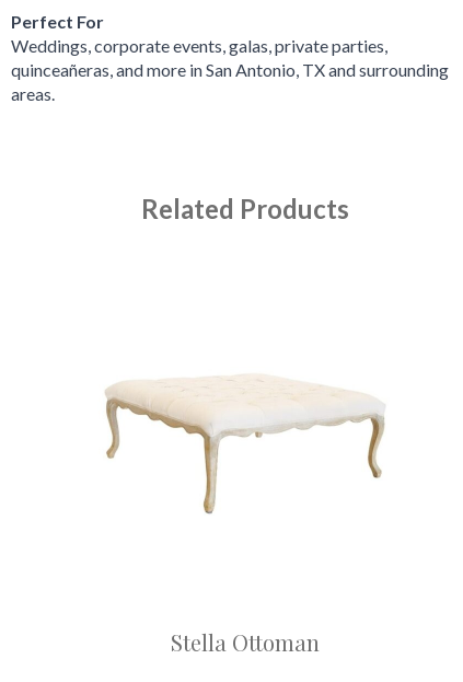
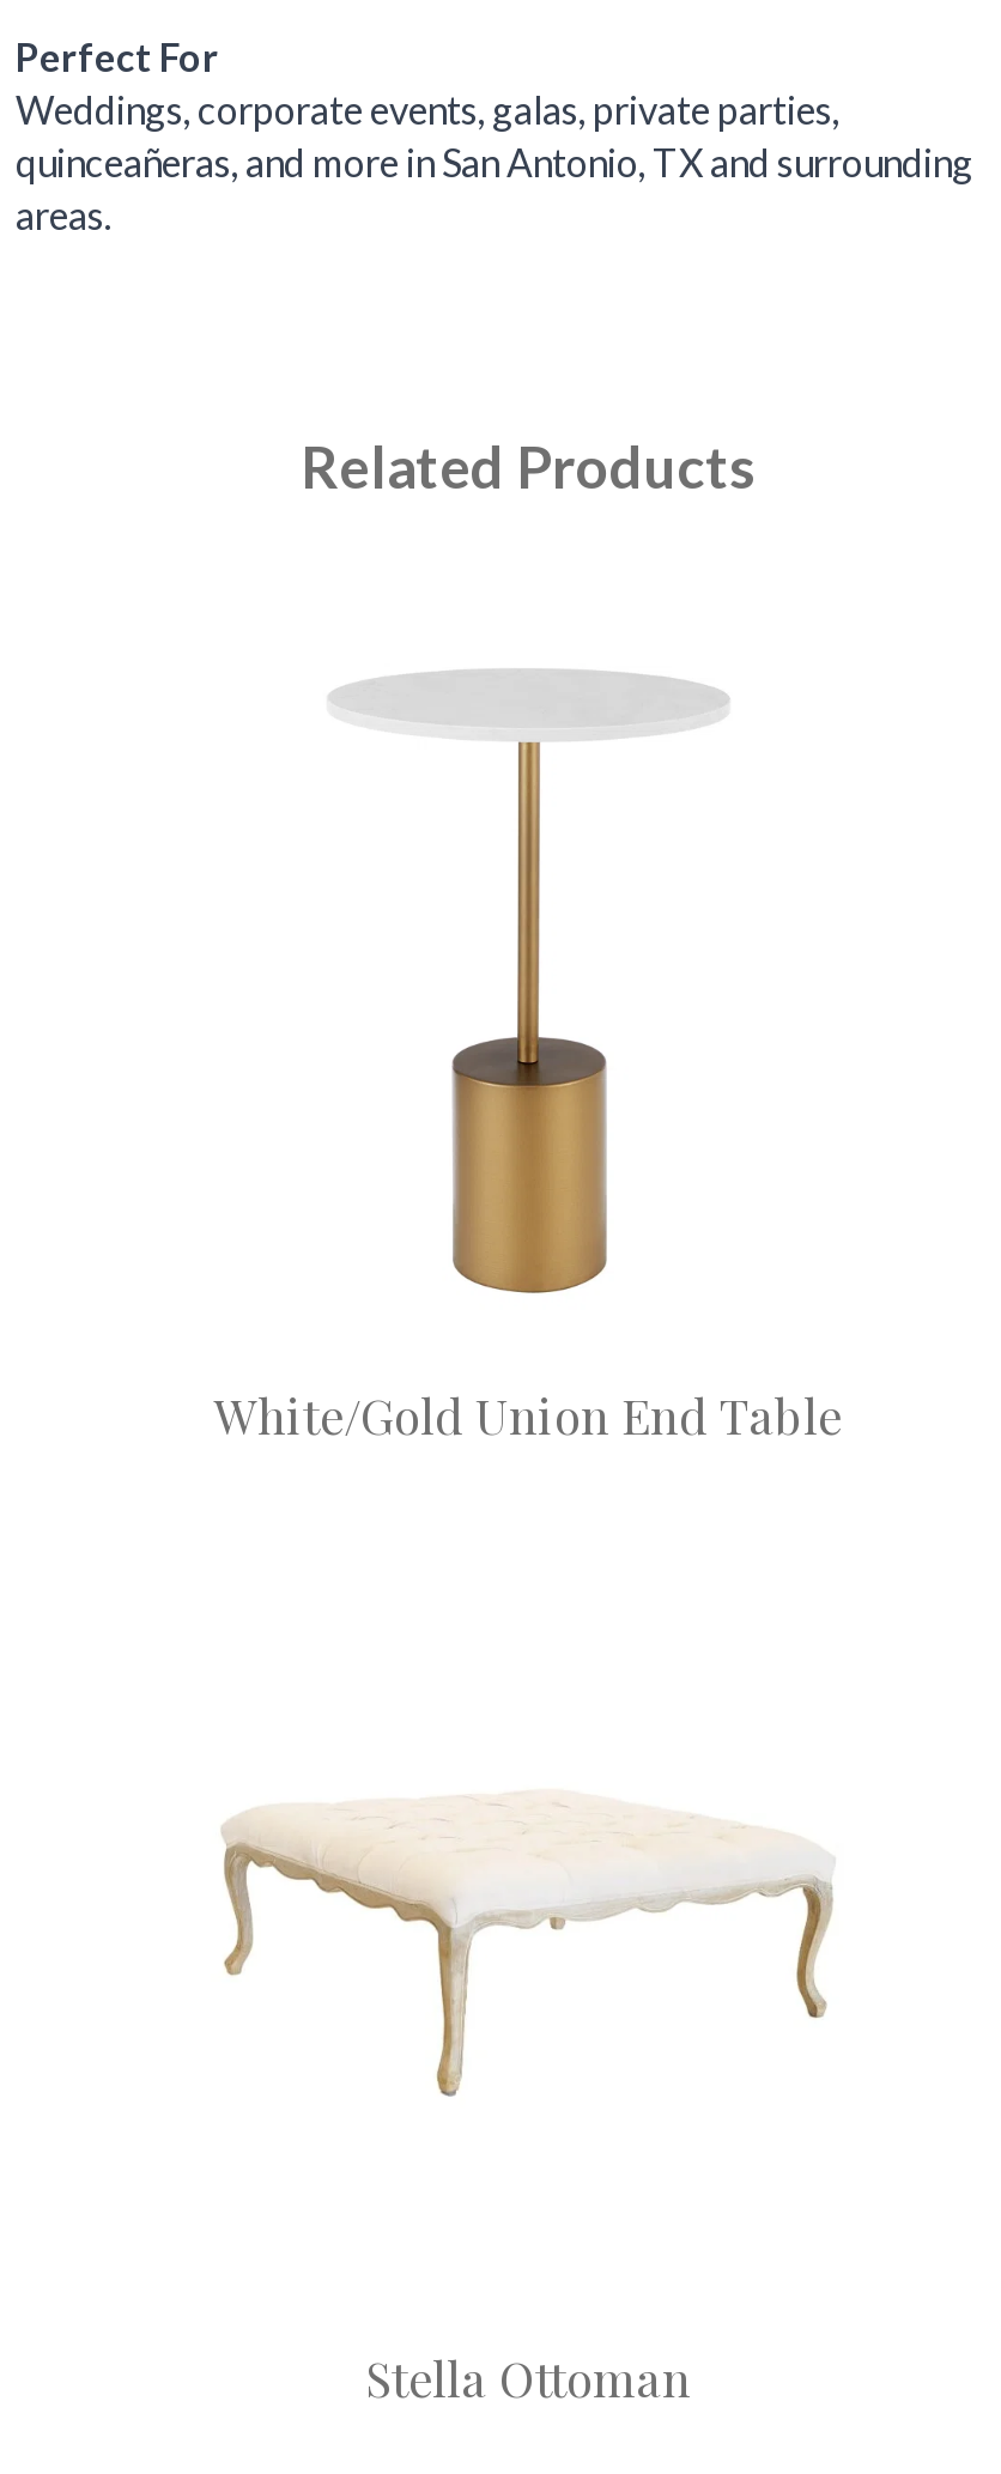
+ [image]
+ White/Gold Union End Table
